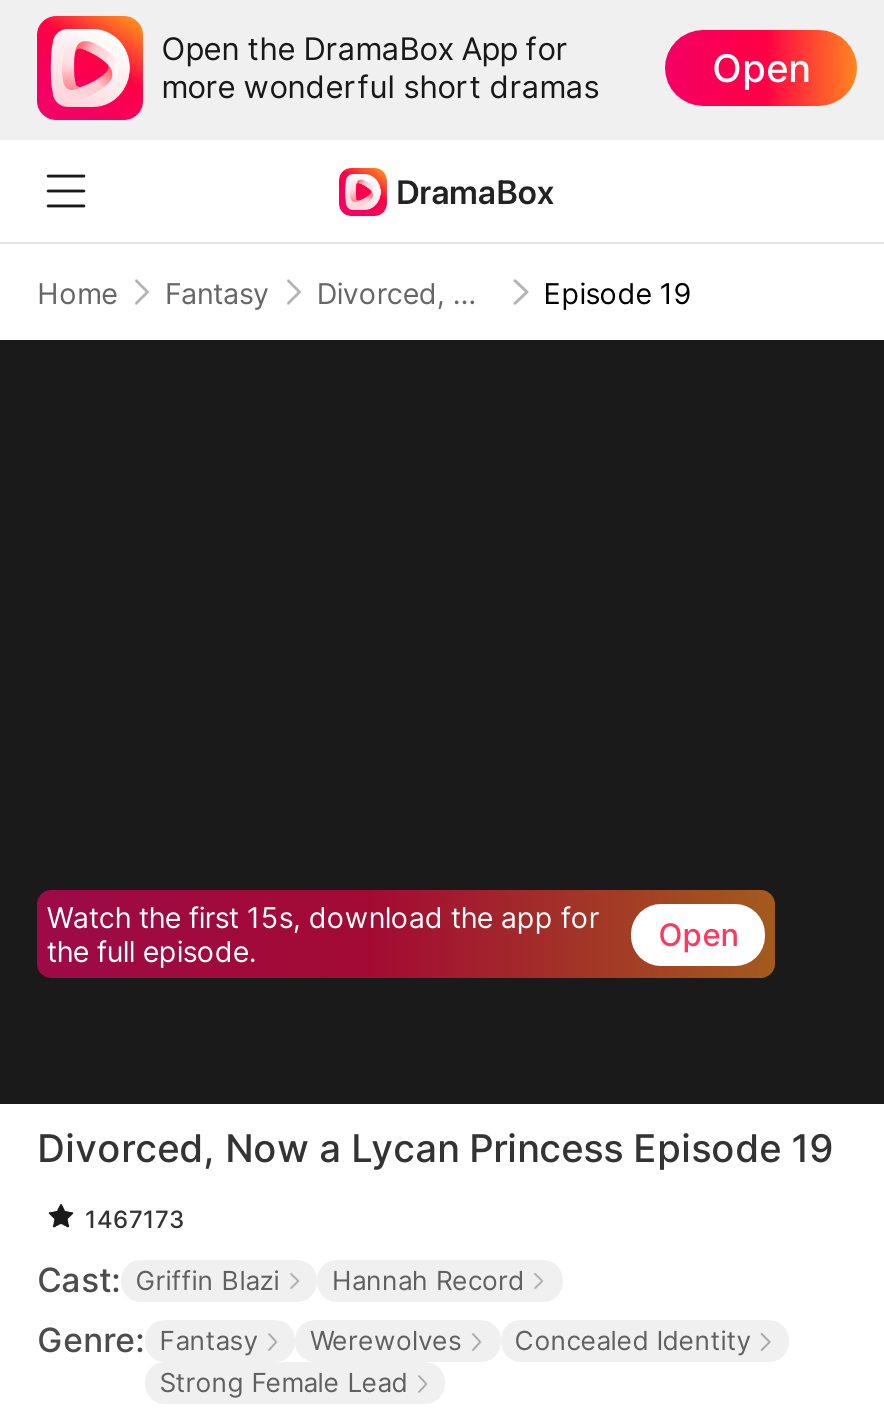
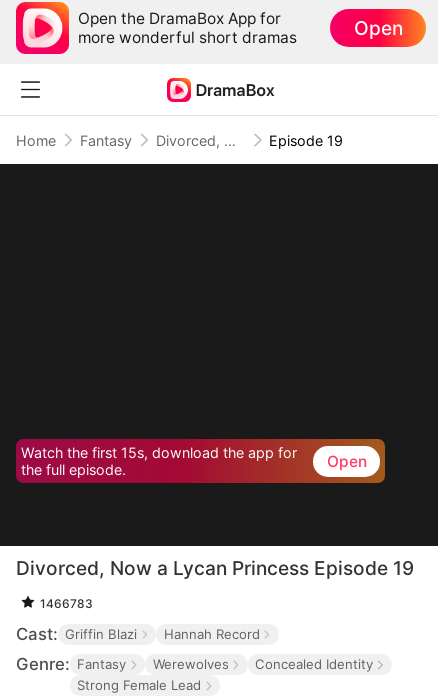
- 1467173
+ 1466783
